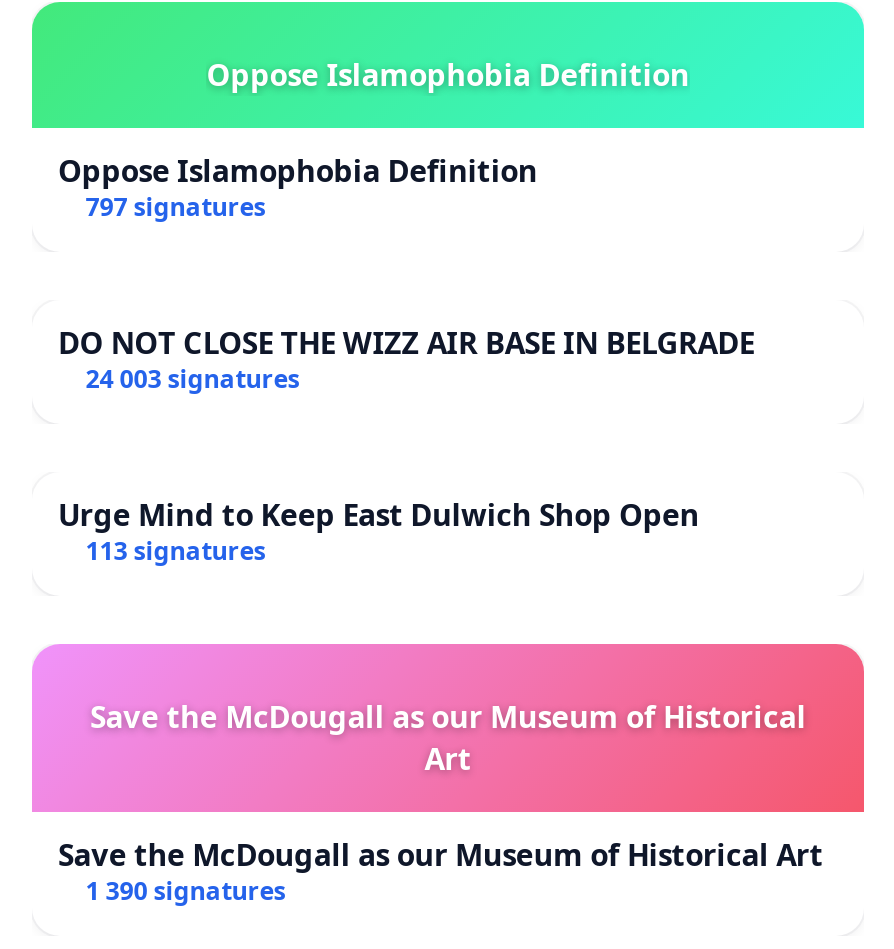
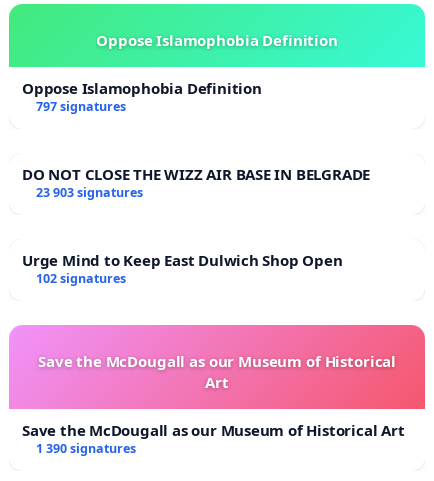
- 24 003 signatures
+ 23 903 signatures

- 113 signatures
+ 102 signatures
